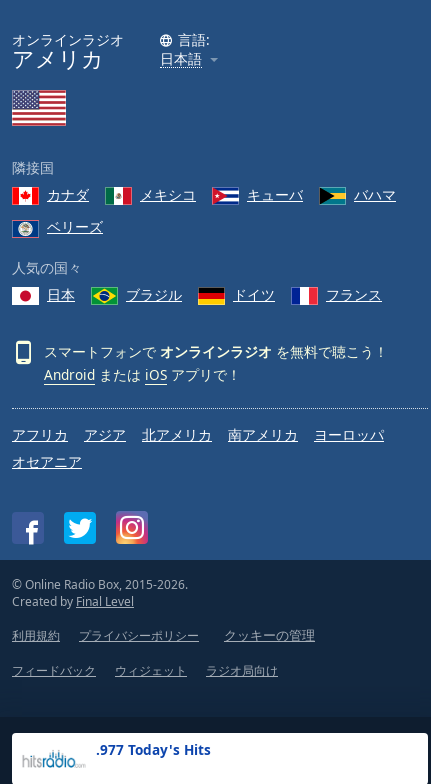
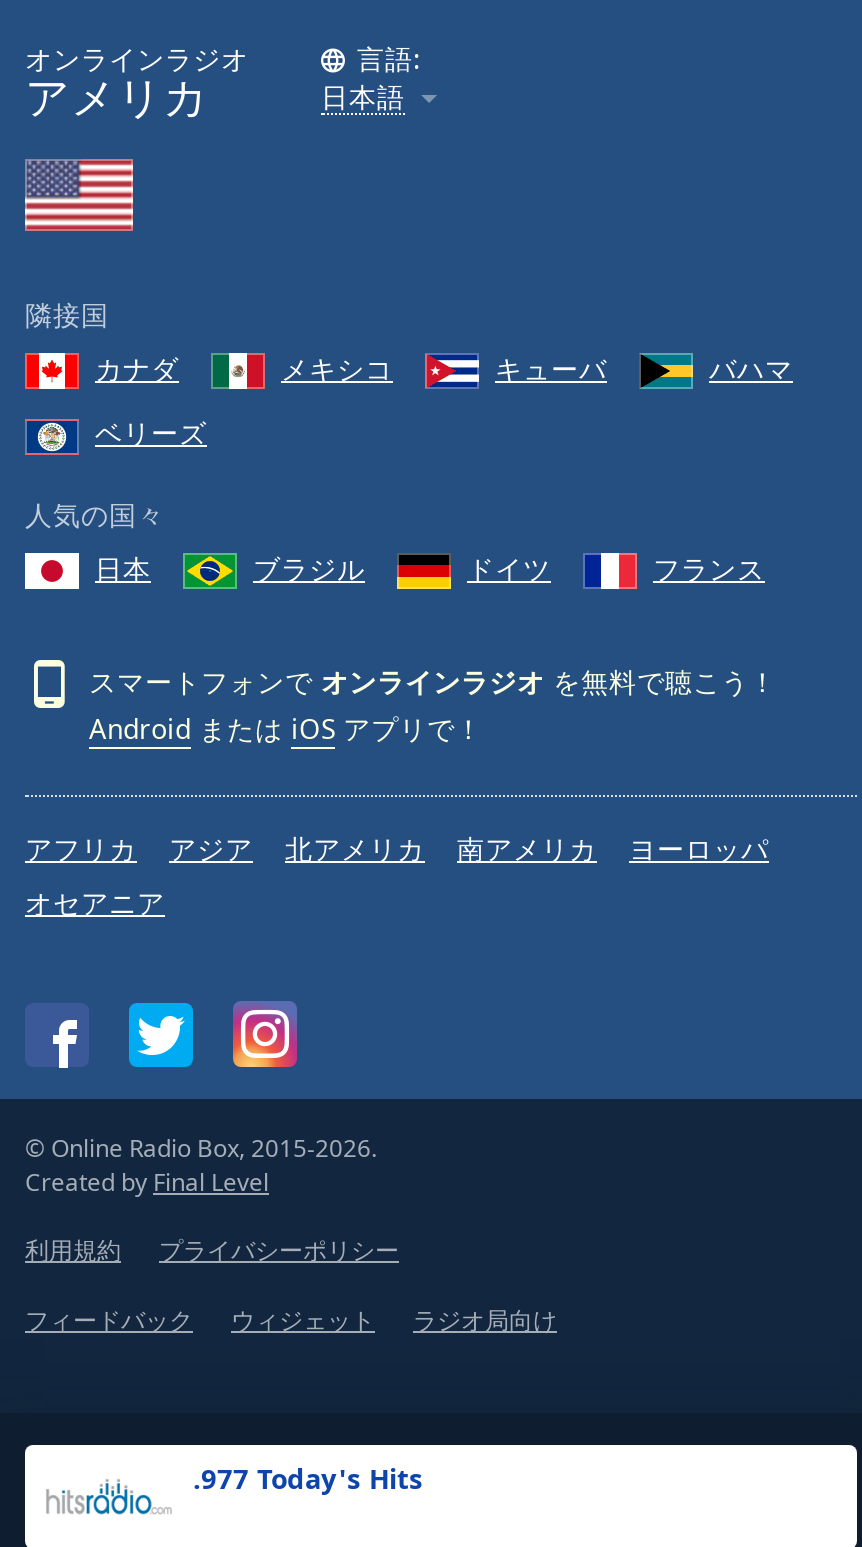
- クッキーの管理
